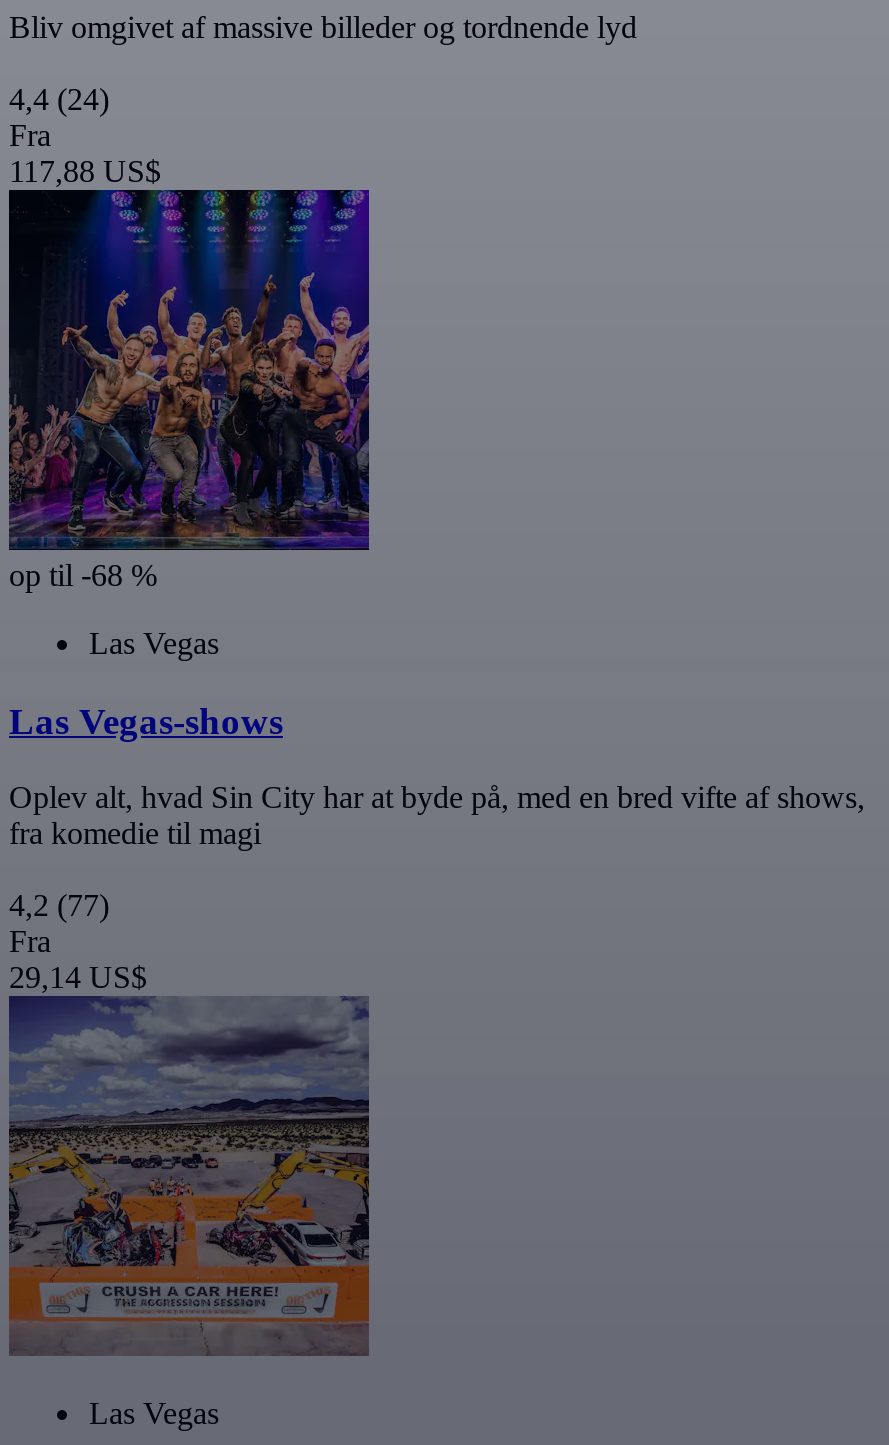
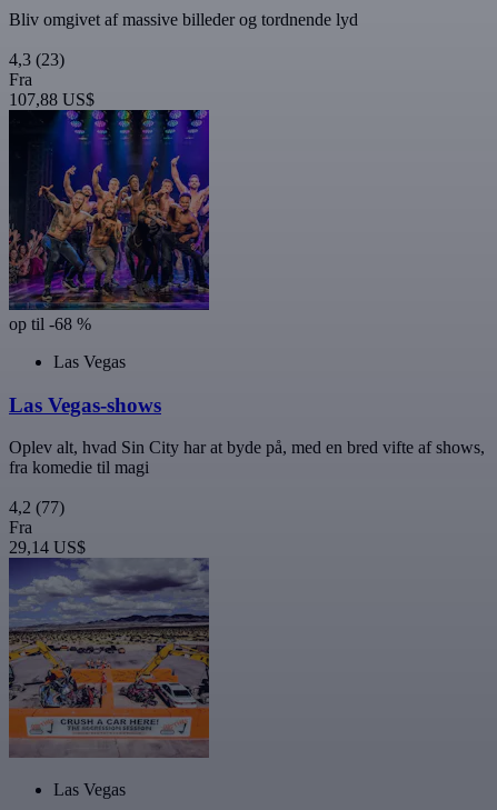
- 4,4 (24)
+ 4,3 (23)

- 117,88 US$
+ 107,88 US$
